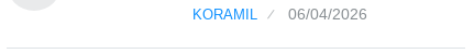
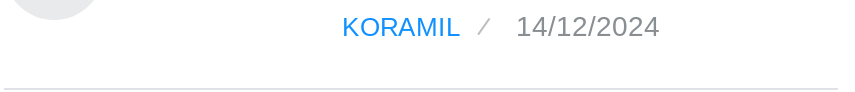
- KORAMIL 06/04/2026
+ KORAMIL 14/12/2024
